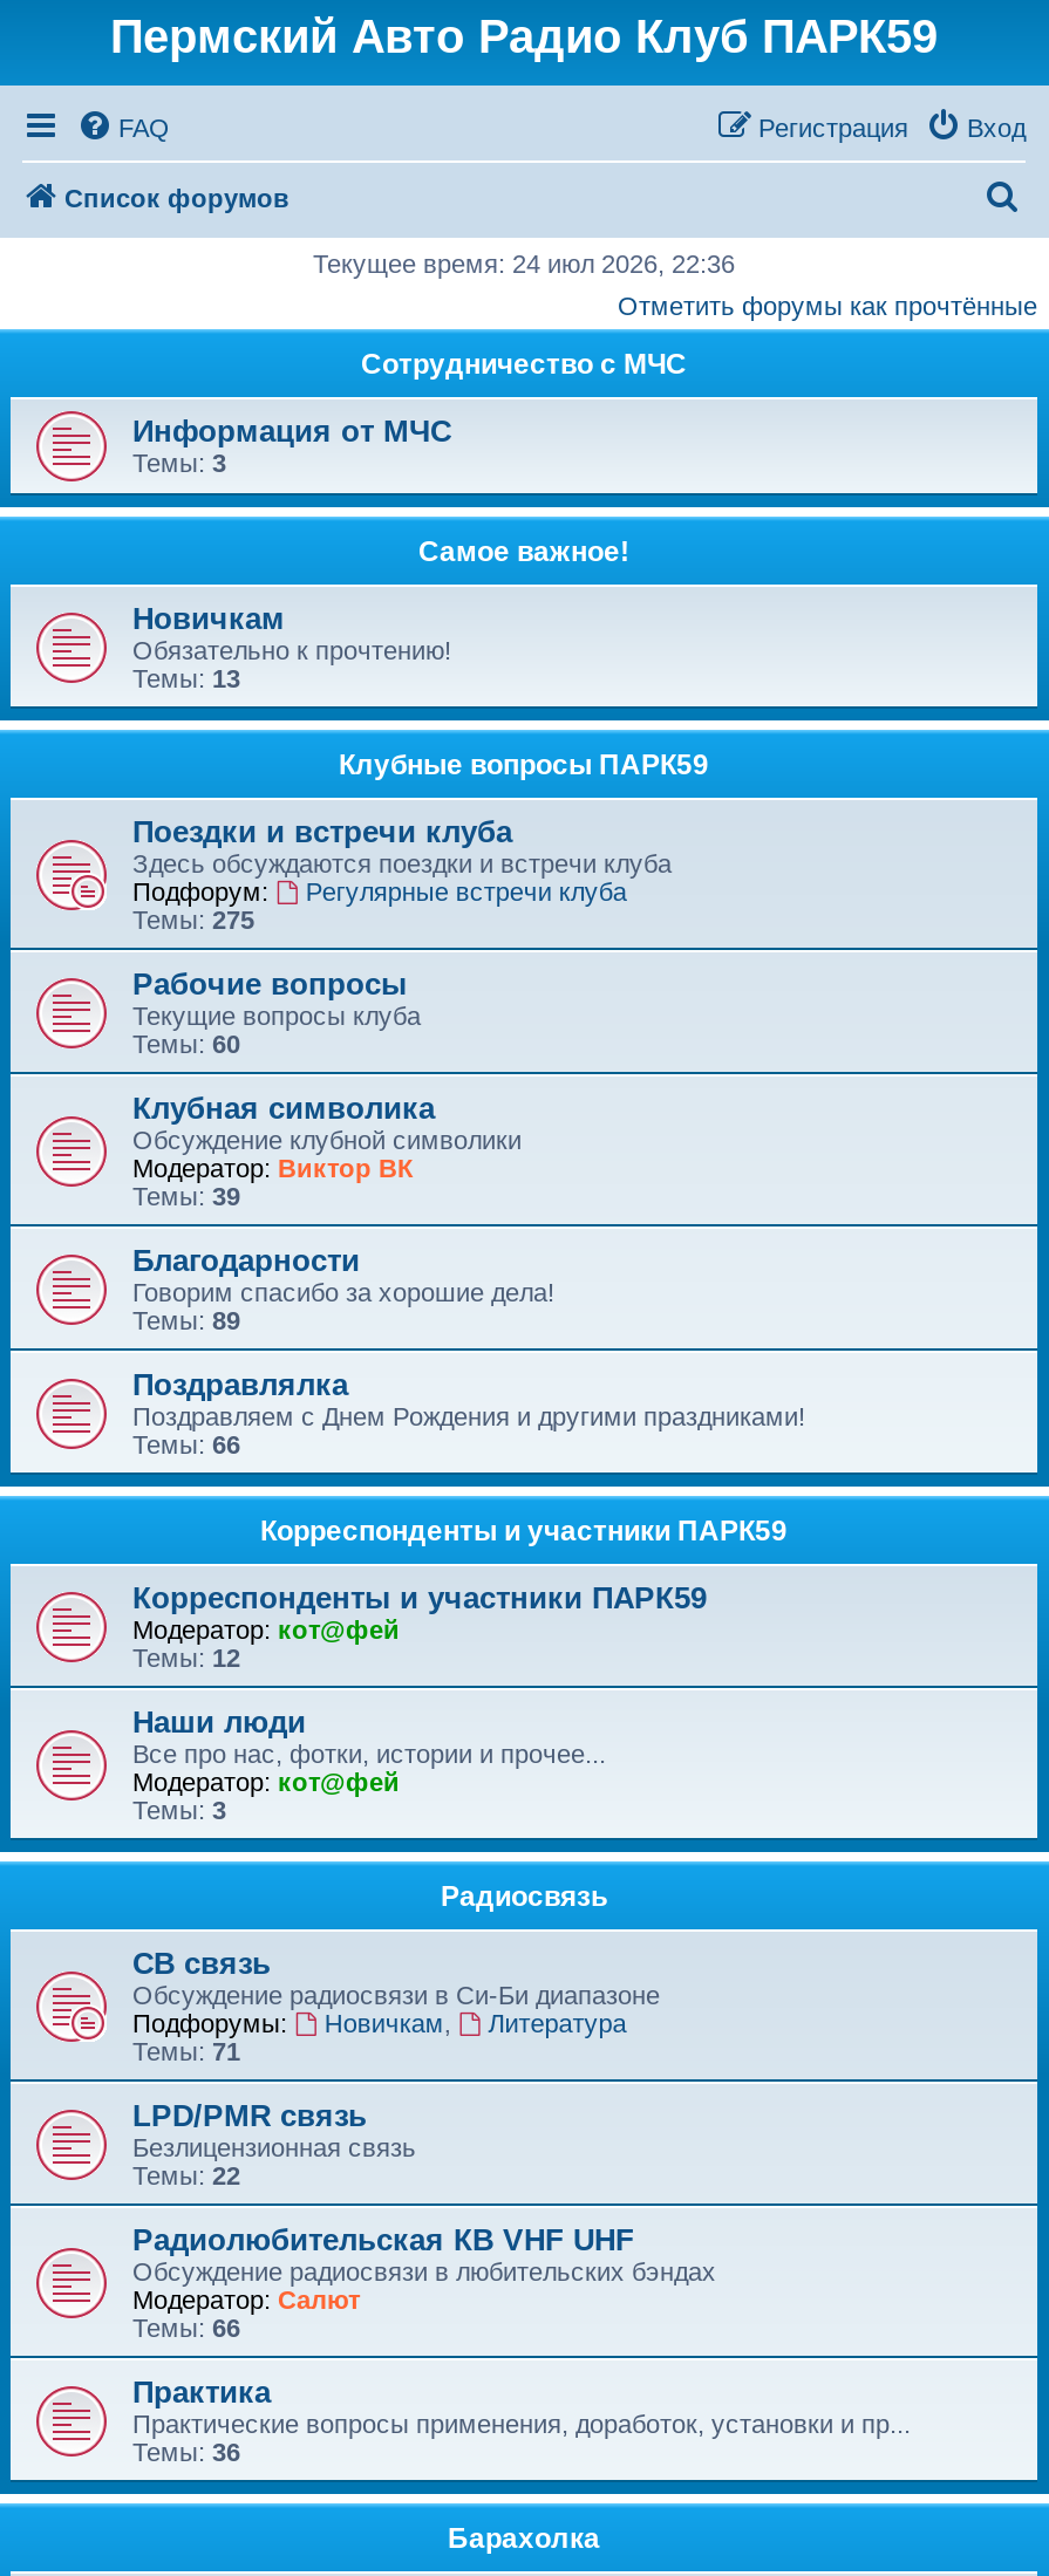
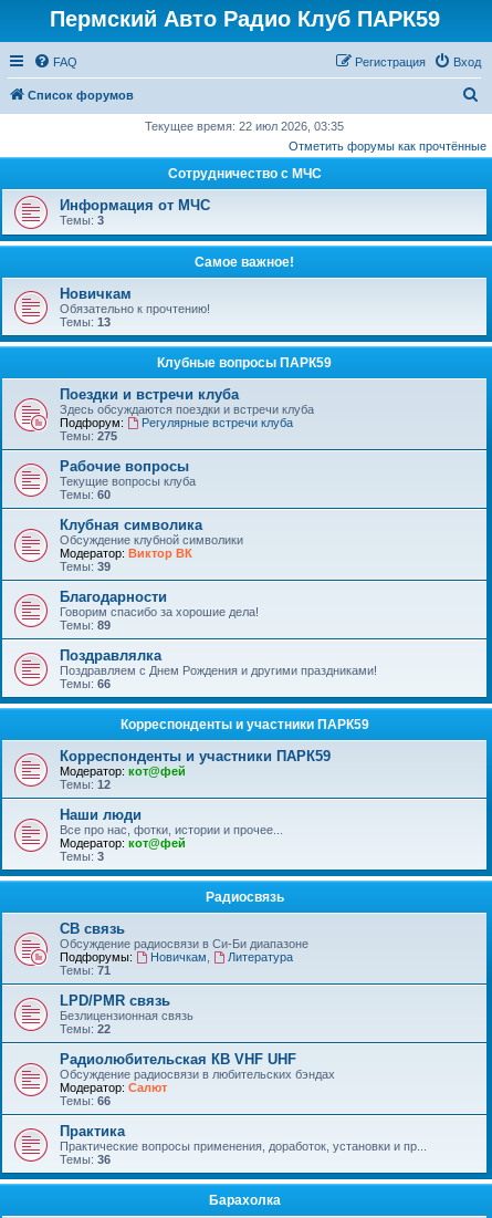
- Текущее время: 24 июл 2026, 22:36
+ Текущее время: 22 июл 2026, 03:35
